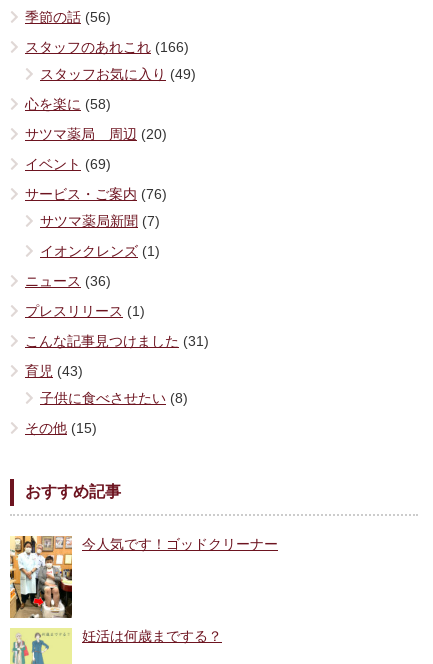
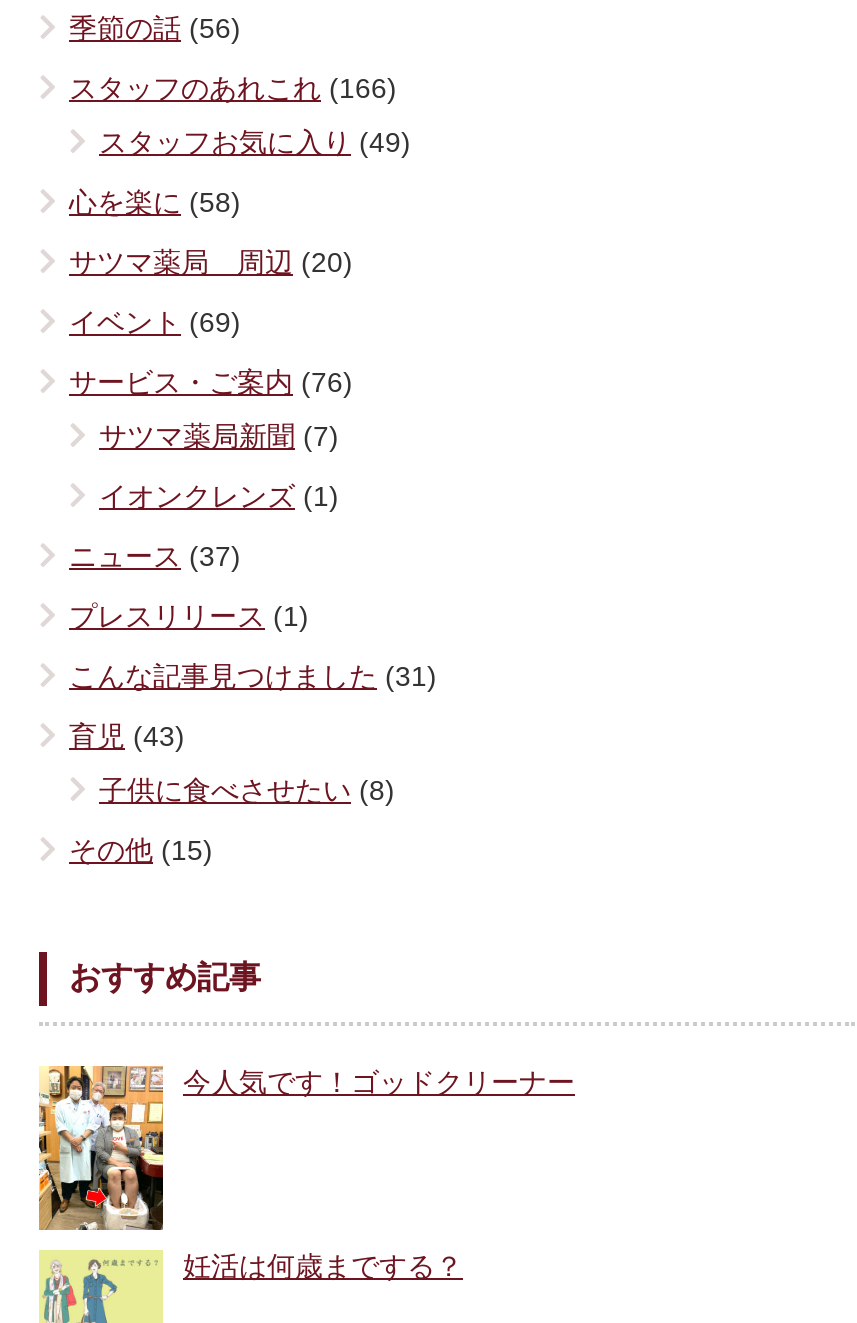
- ニュース(36)
+ ニュース(37)
